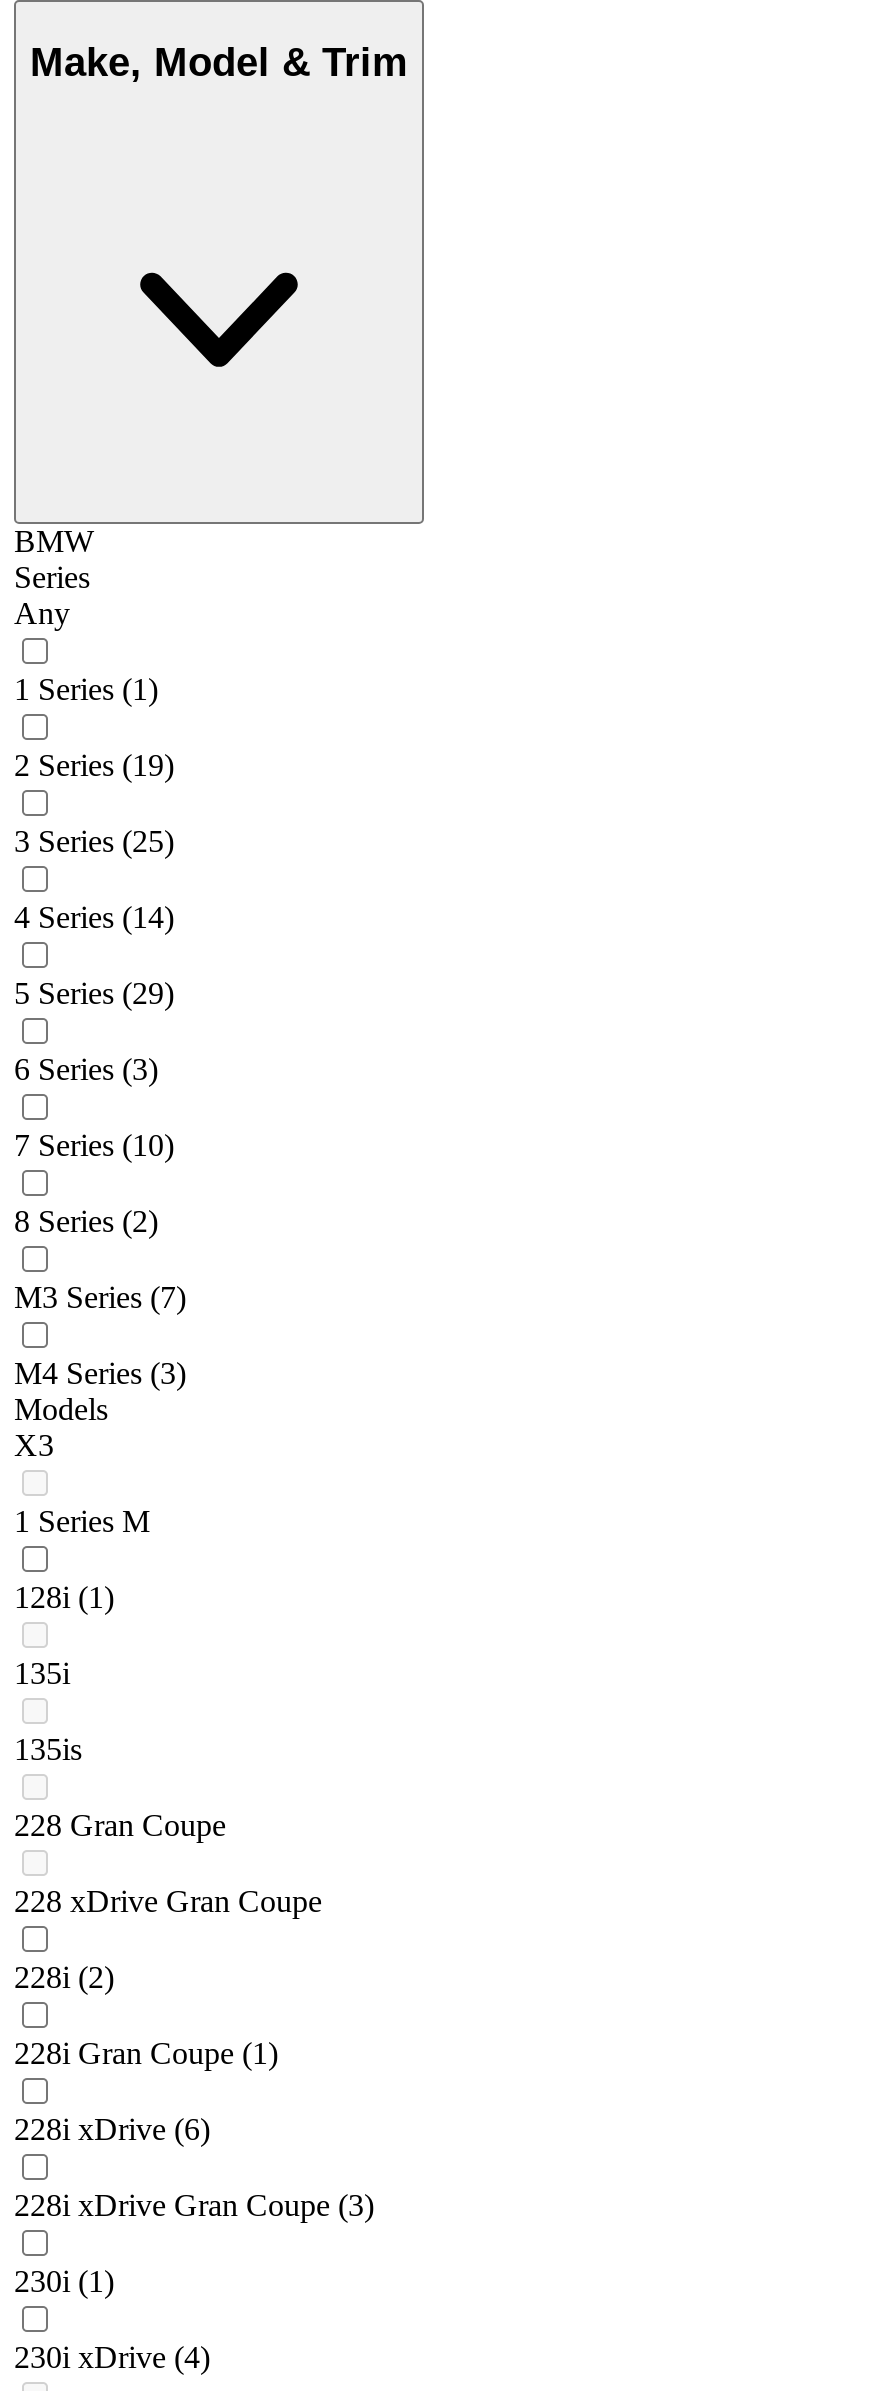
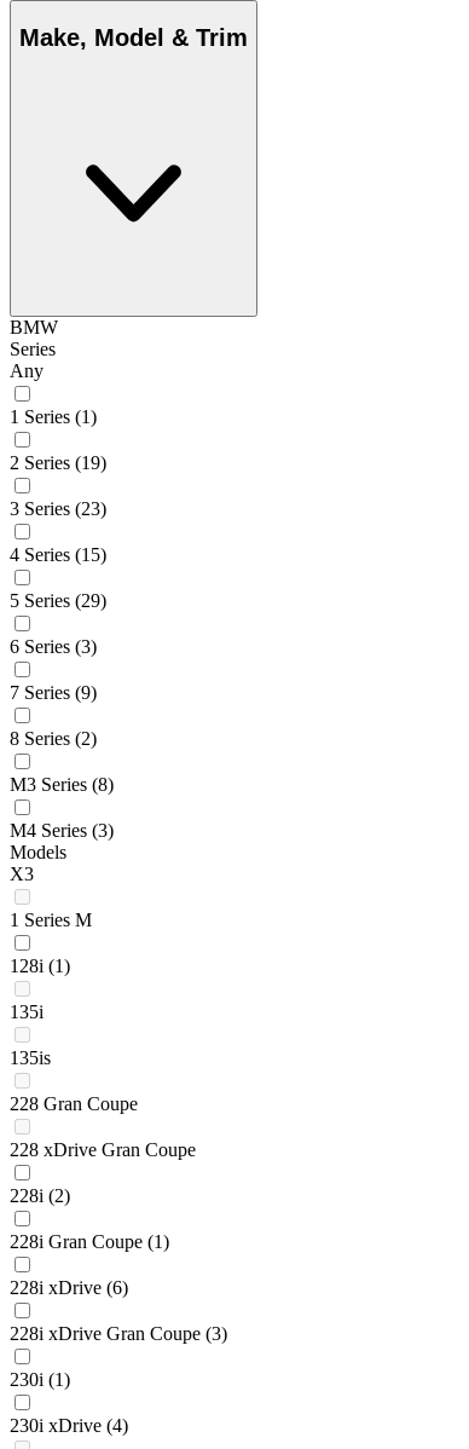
- 3 Series (25)
+ 3 Series (23)

- 4 Series (14)
+ 4 Series (15)

- 7 Series (10)
+ 7 Series (9)

- M3 Series (7)
+ M3 Series (8)
